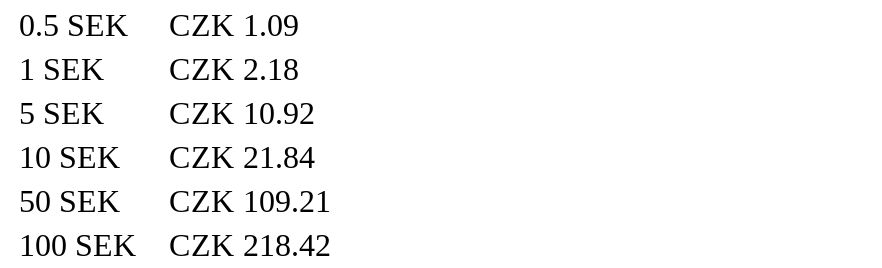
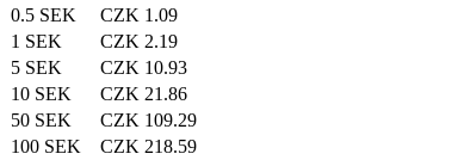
- 1 SEK CZK 2.18
+ 1 SEK CZK 2.19

- 5 SEK CZK 10.92
+ 5 SEK CZK 10.93

- 10 SEK CZK 21.84
+ 10 SEK CZK 21.86

- 50 SEK CZK 109.21
+ 50 SEK CZK 109.29

- 100 SEK CZK 218.42
+ 100 SEK CZK 218.59
